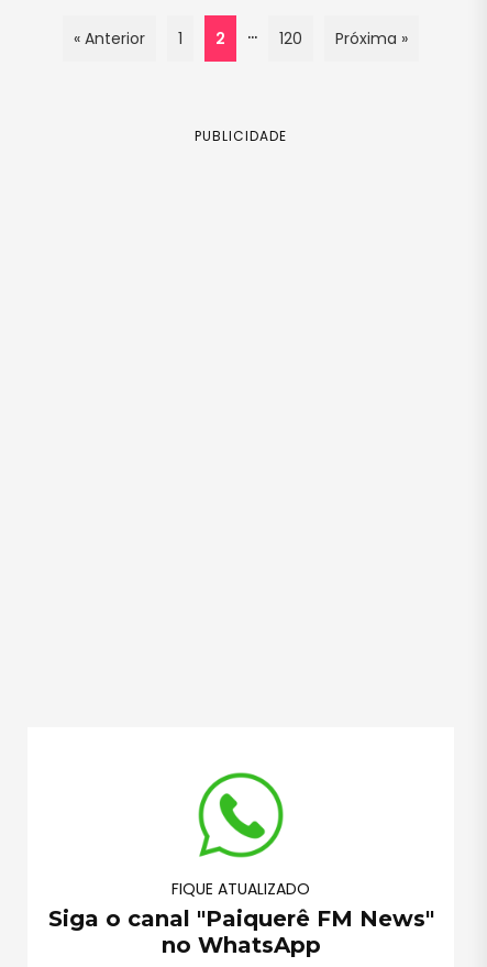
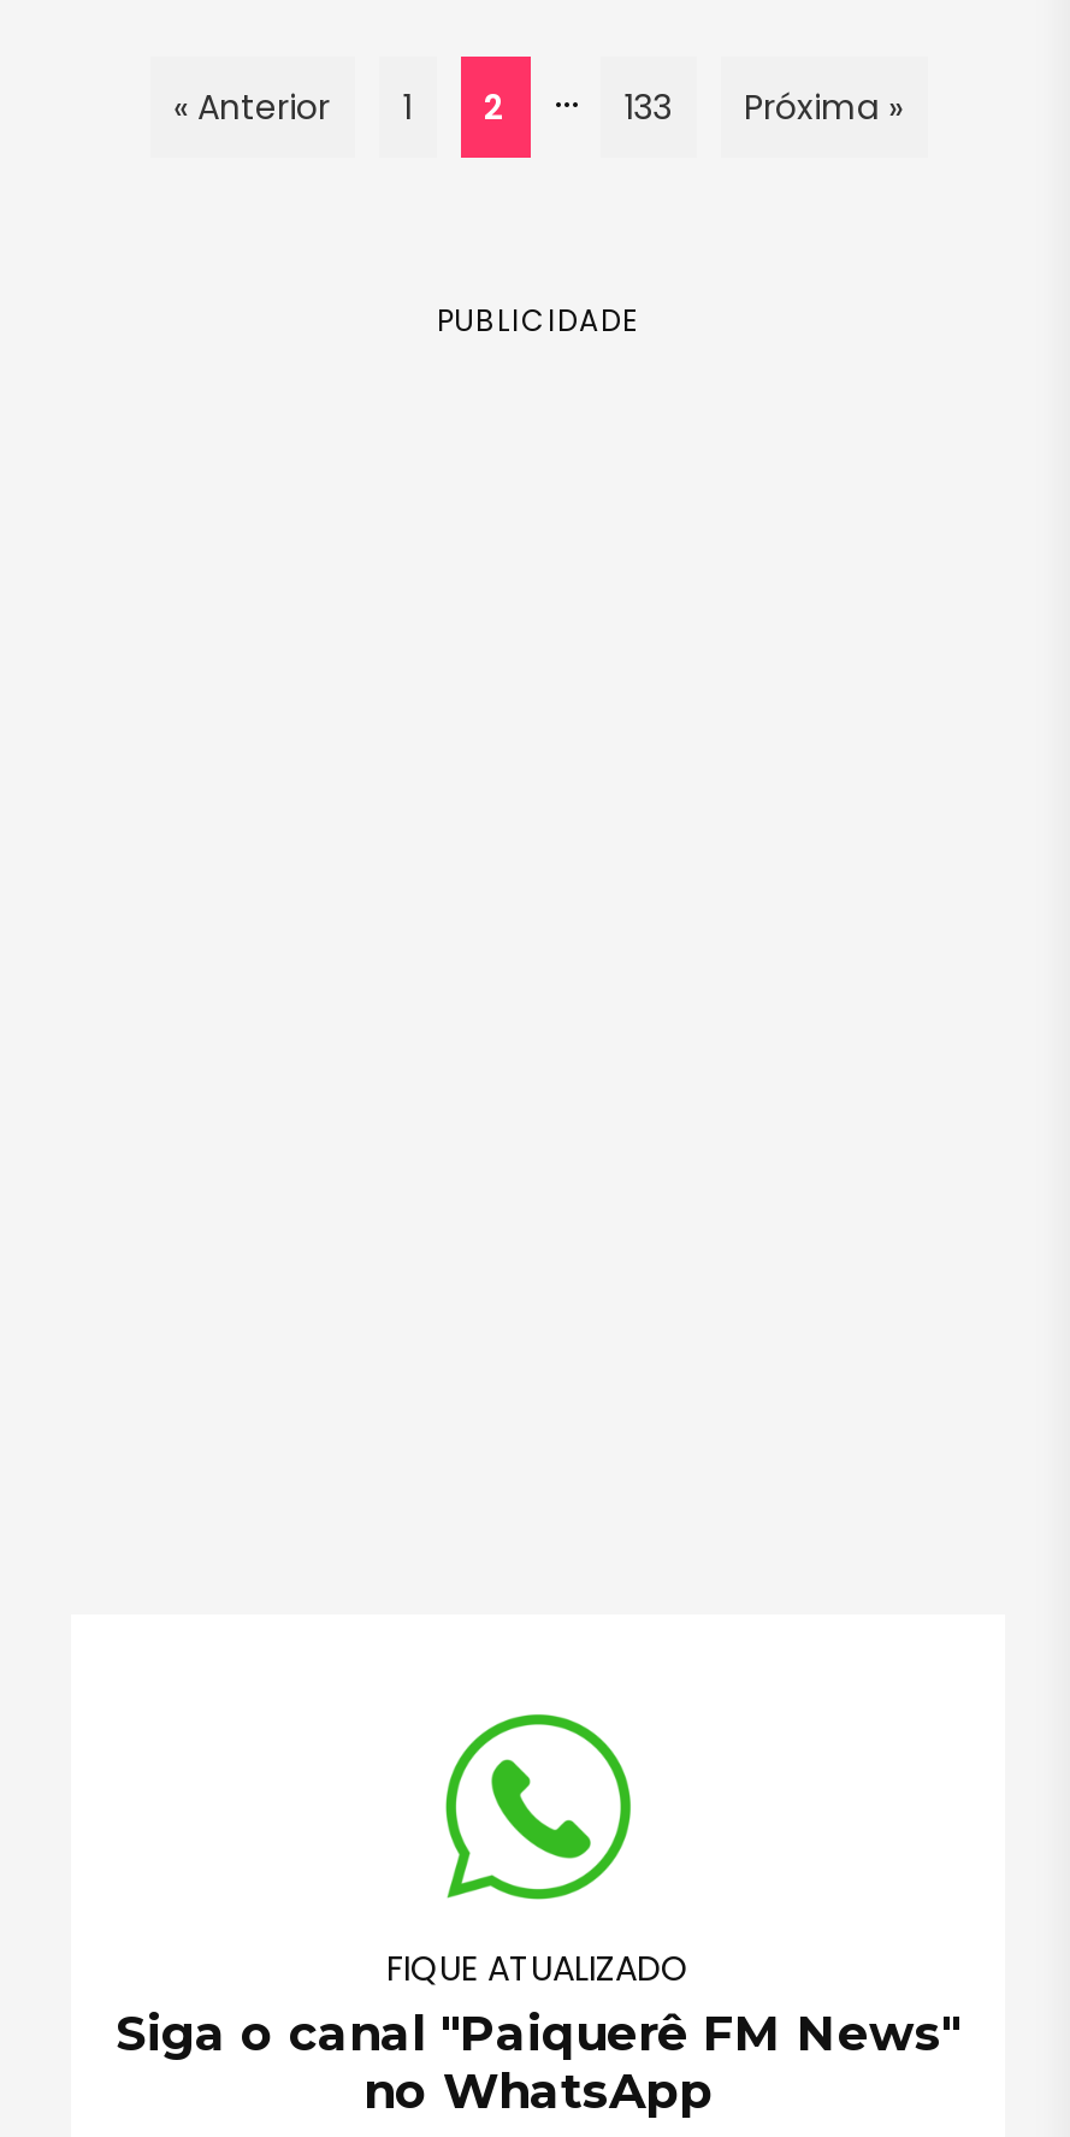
- 120
+ 133
